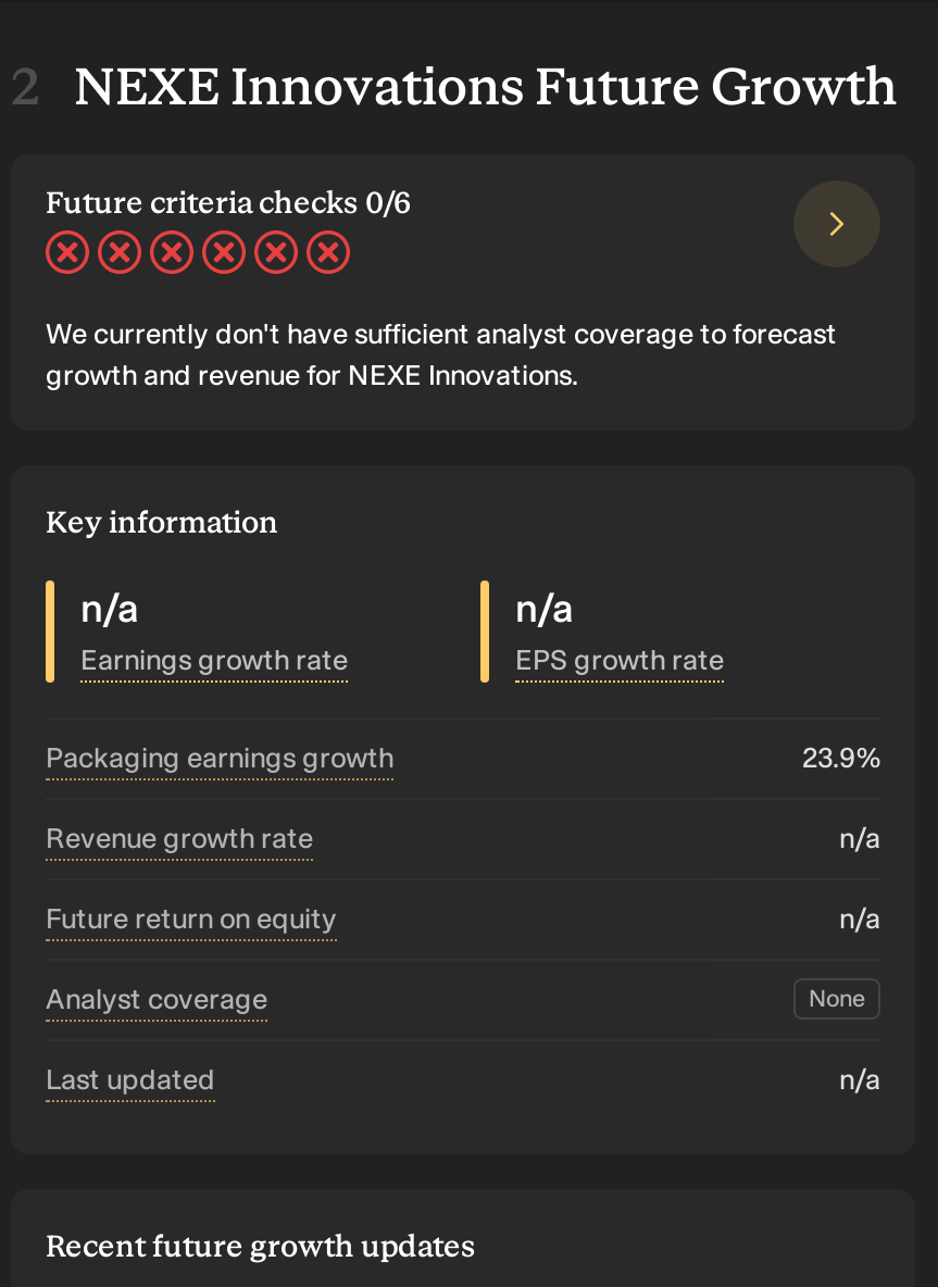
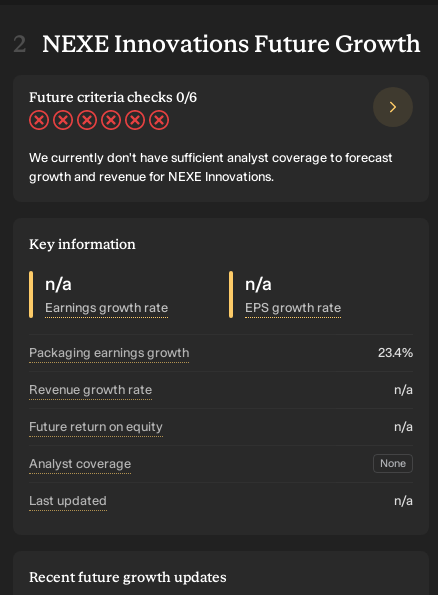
- 23.9%
+ 23.4%
